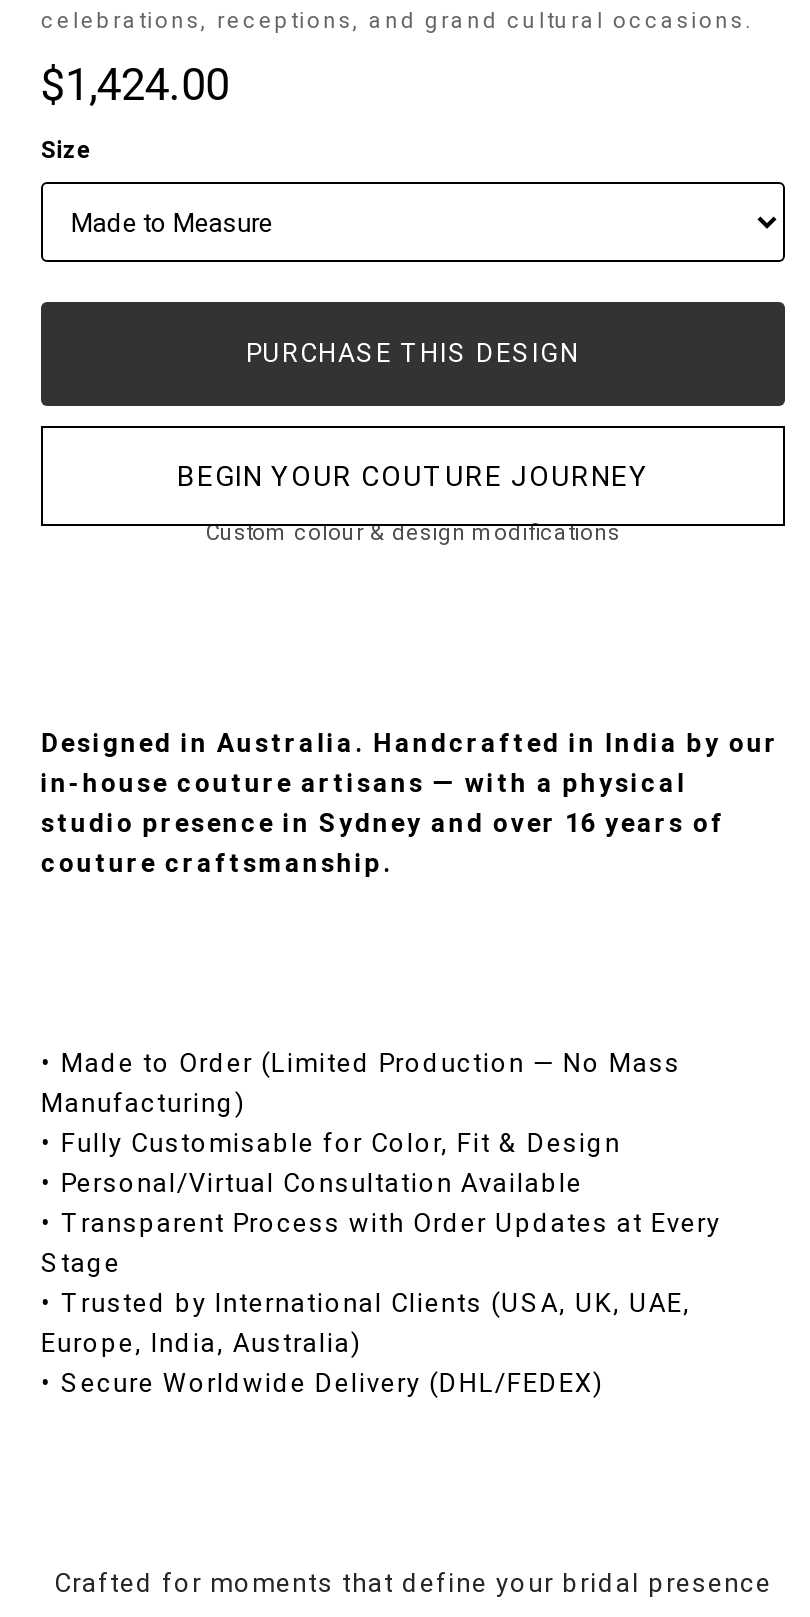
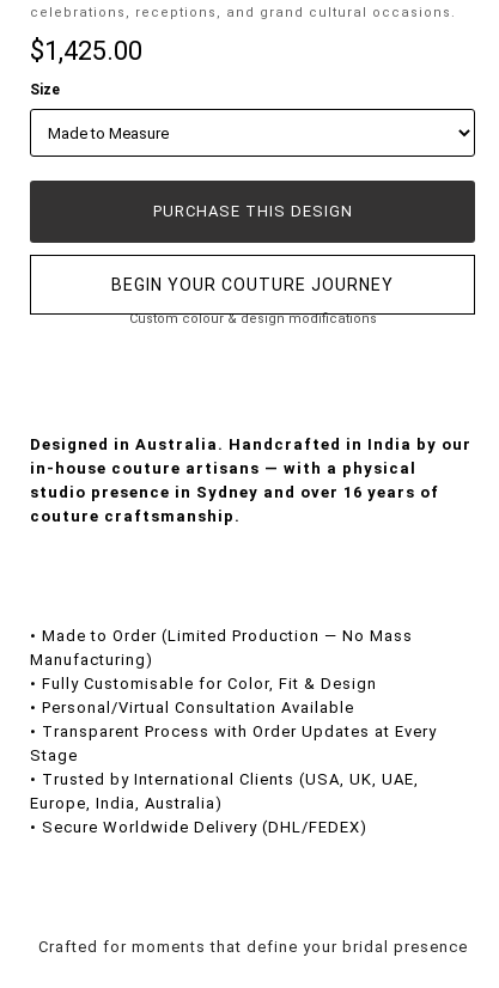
- $1,424.00
+ $1,425.00
